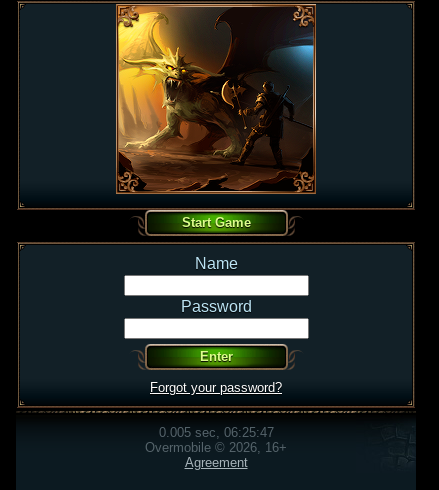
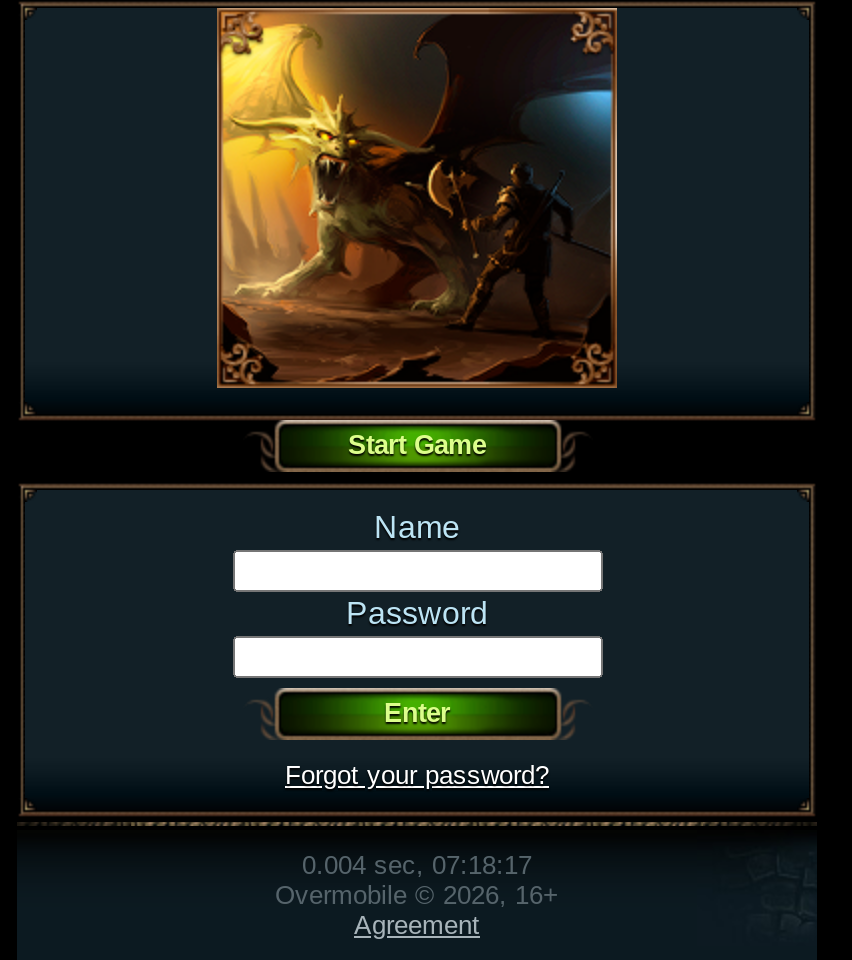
- 0.005 sec, 06:25:47
+ 0.004 sec, 07:18:17
